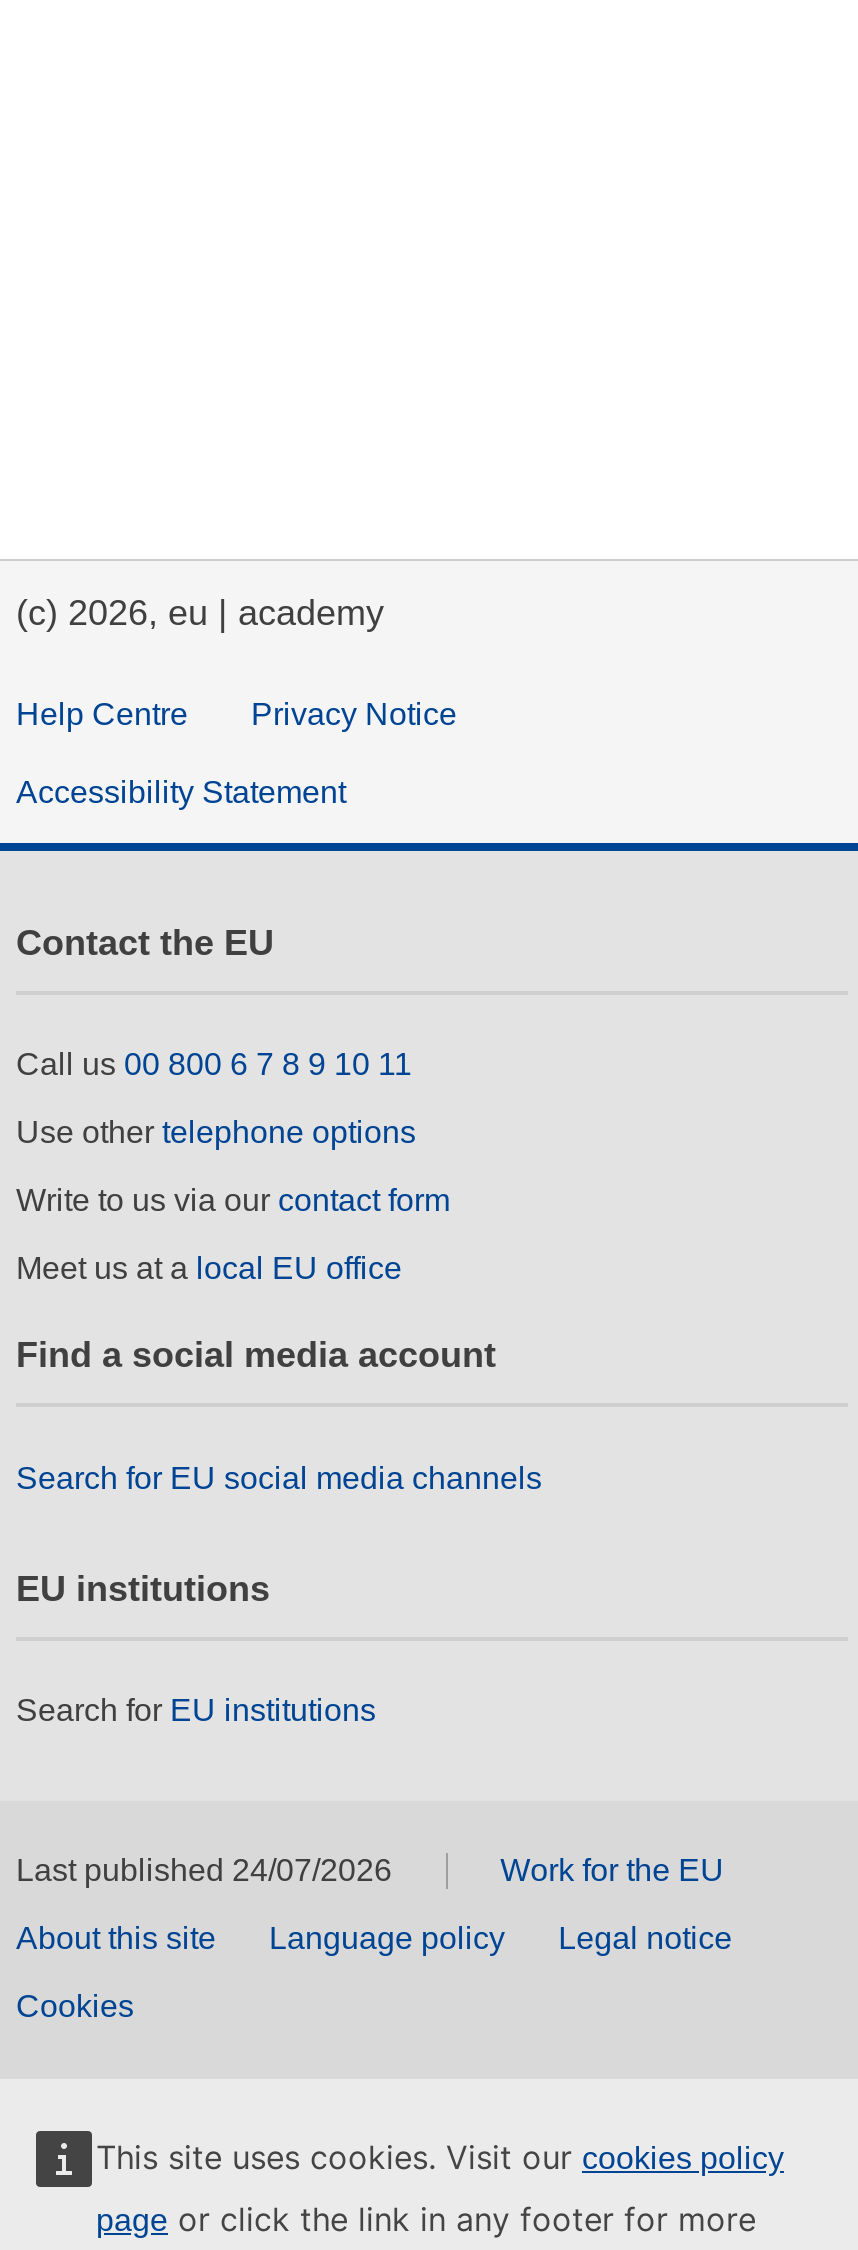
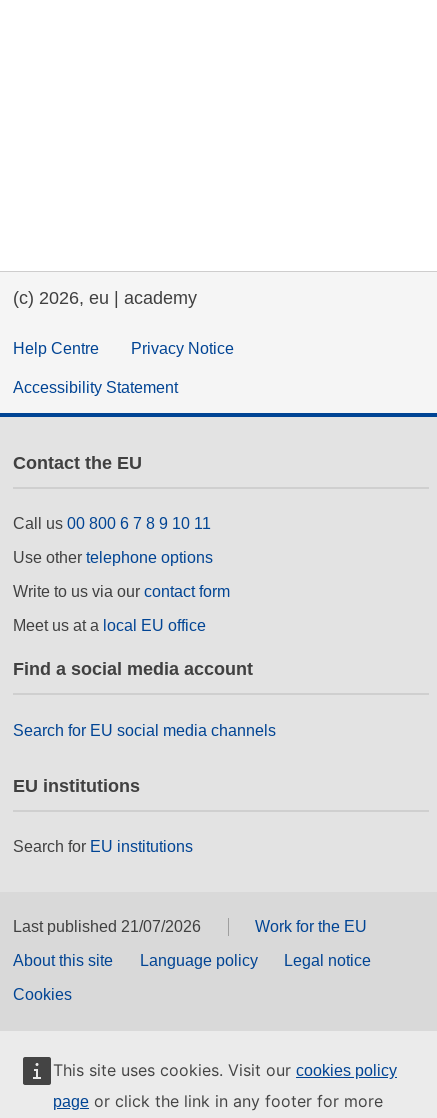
- Last published 24/07/2026
+ Last published 21/07/2026
